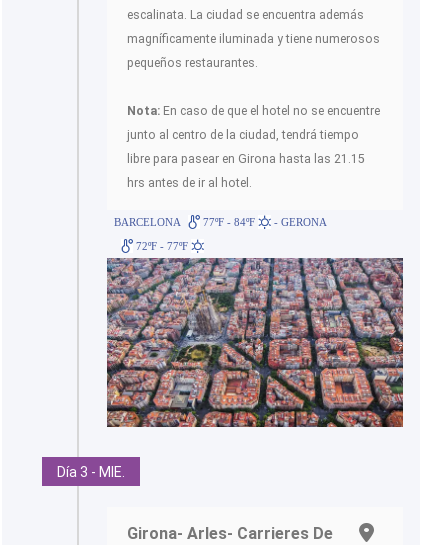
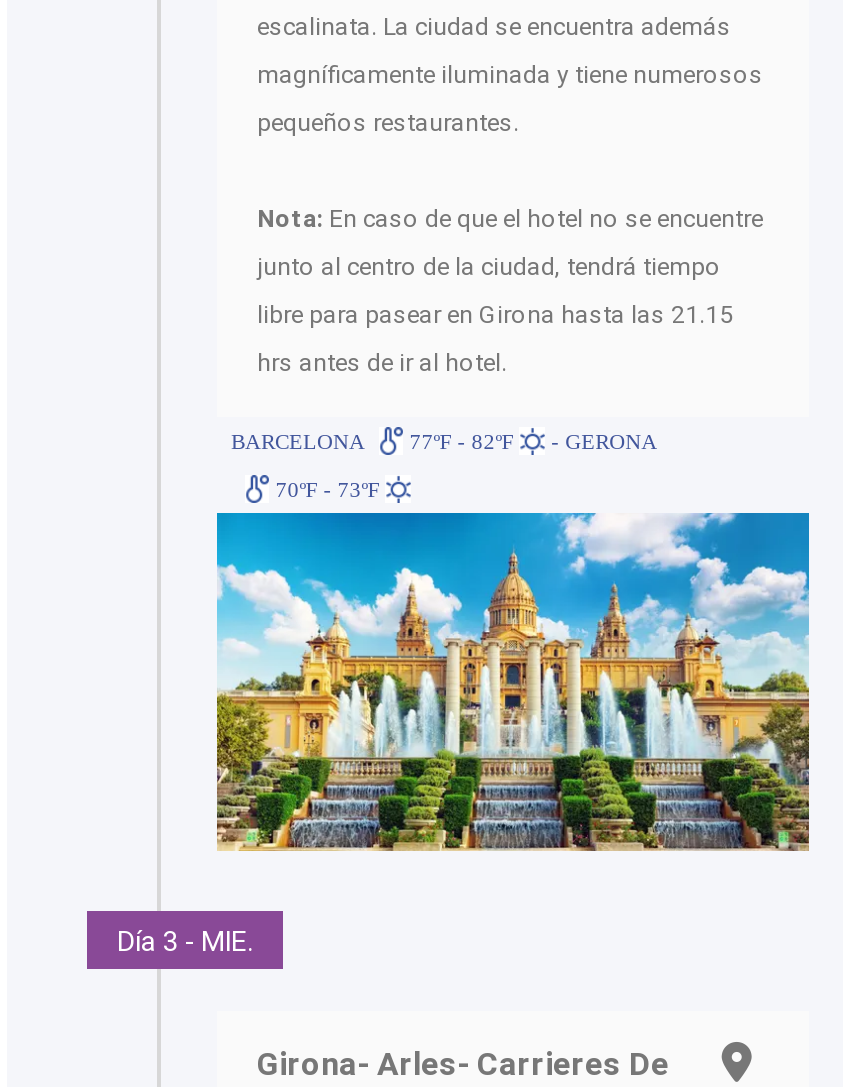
- BARCELONA 77ºF - 84ºF - GERONA
+ BARCELONA 77ºF - 82ºF - GERONA

- 72ºF - 77ºF
+ 70ºF - 73ºF

- [image]
+ [image]
